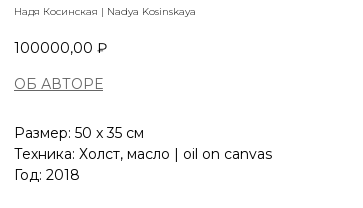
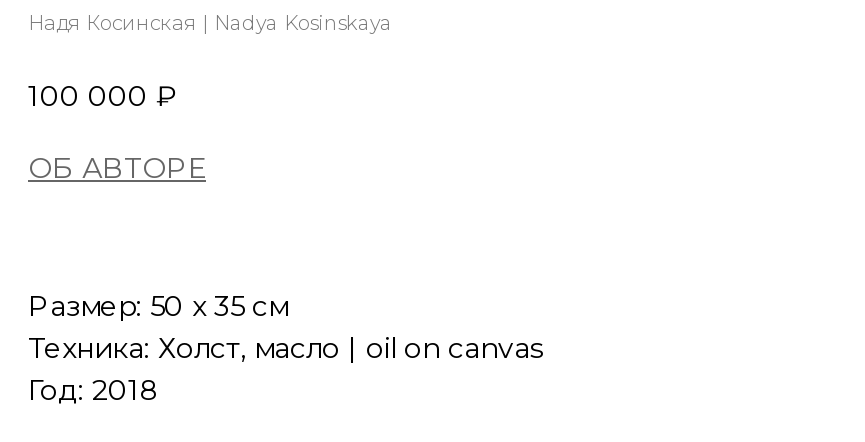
- 100000,00 ₽
+ 100 000 ₽
